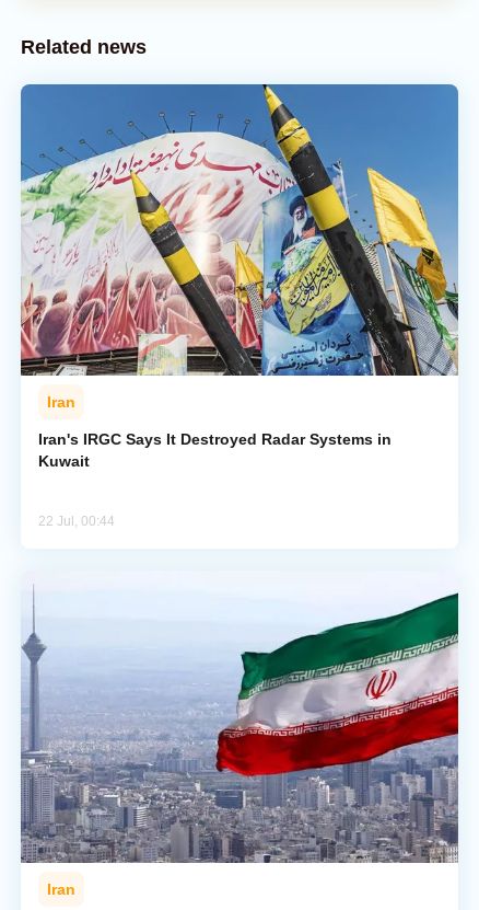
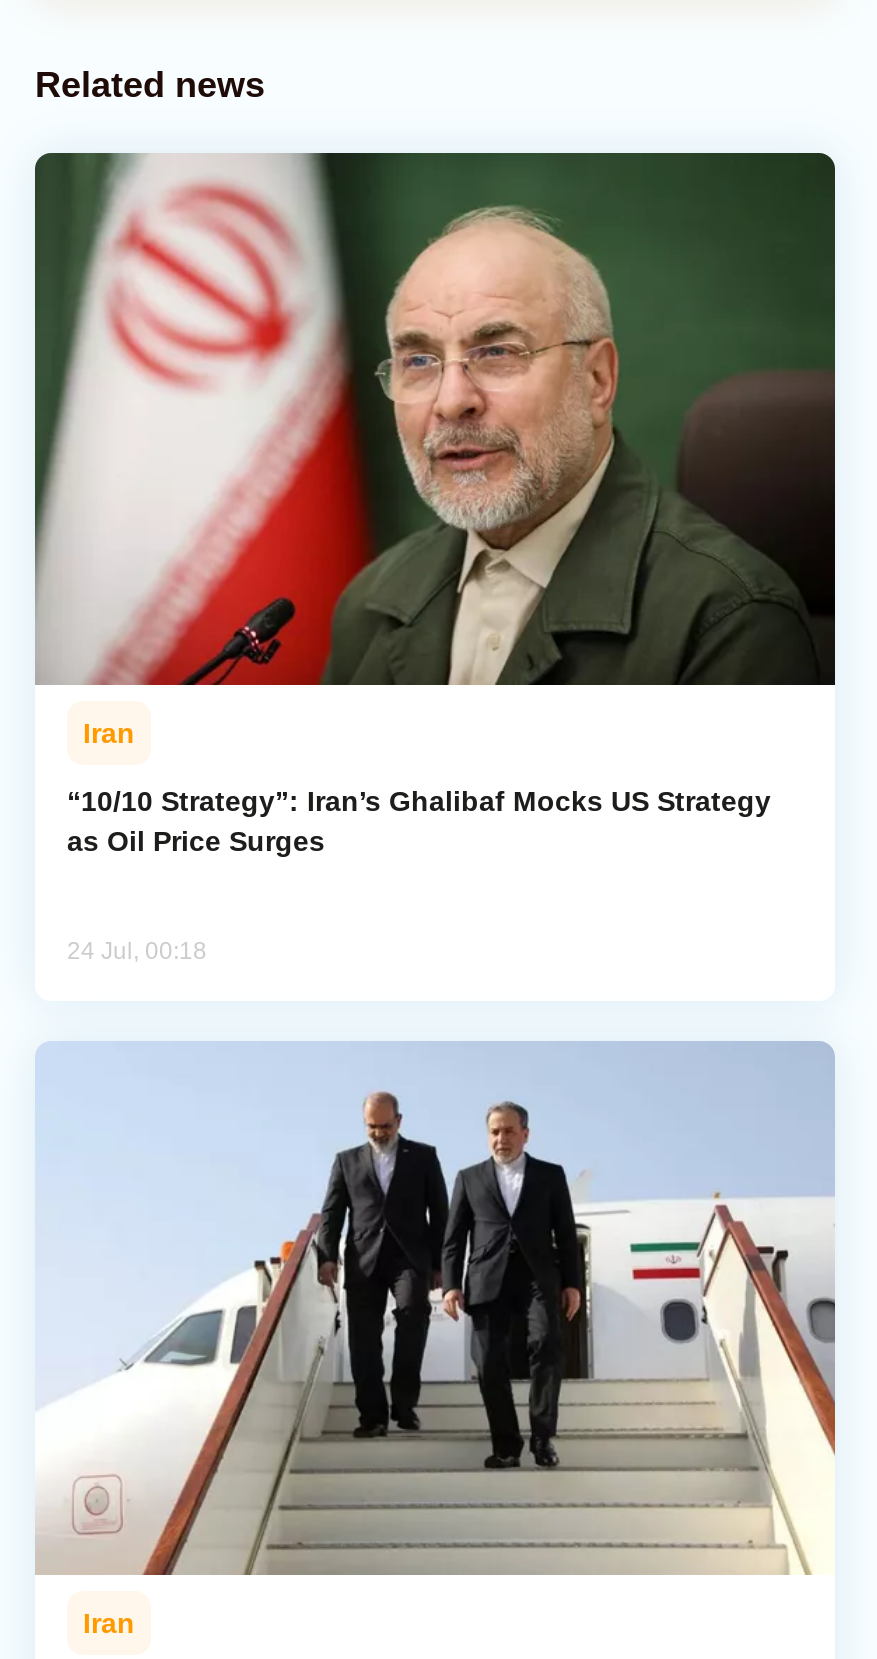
- [image]
+ [image]

- Iran's IRGC Says It Destroyed Radar Systems in
- Kuwait
+ “10/10 Strategy”: Iran’s Ghalibaf Mocks US Strategy
+ as Oil Price Surges

- 22 Jul, 00:44
+ 24 Jul, 00:18

- [image]
+ [image]
